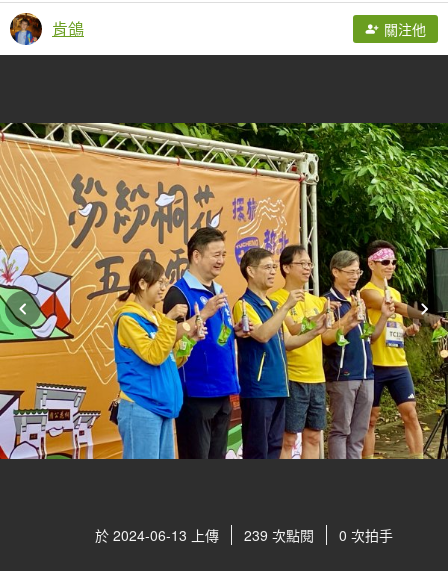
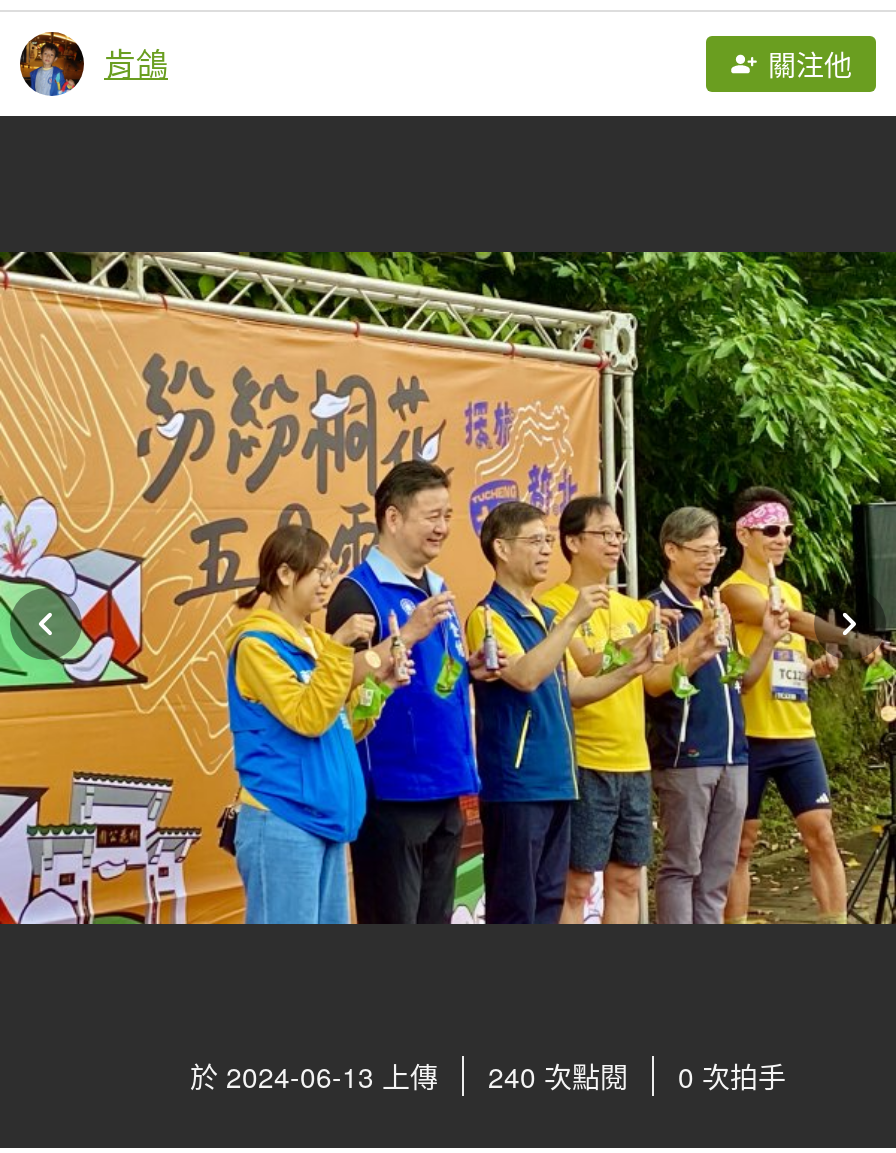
- 於 2024-06-13 上傳 239 次點閱 0 次拍手
+ 於 2024-06-13 上傳 240 次點閱 0 次拍手
